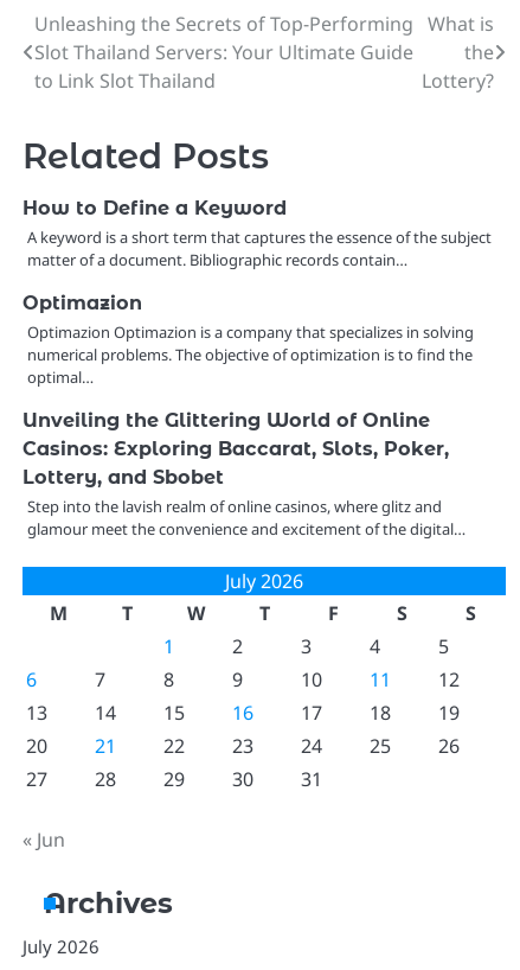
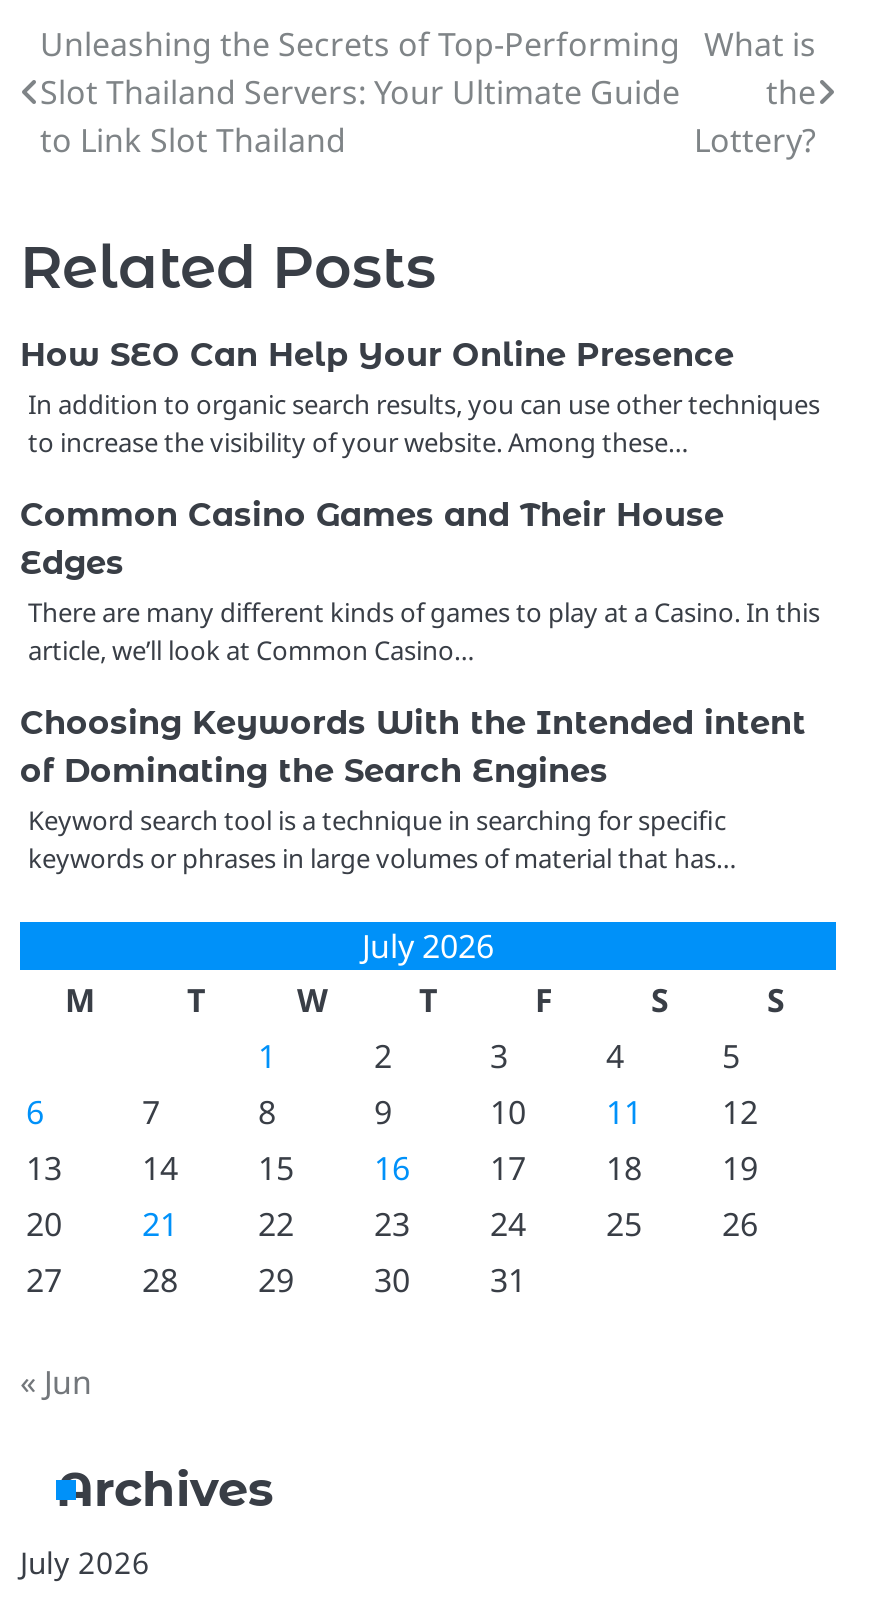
- How to Define a Keyword
- A keyword is a short term that captures the essence of the subject
- matter of a document. Bibliographic records contain…
+ How SEO Can Help Your Online Presence
+ In addition to organic search results, you can use other techniques
+ to increase the visibility of your website. Among these…

- Optimazion
- Optimazion Optimazion is a company that specializes in solving
- numerical problems. The objective of optimization is to find the
- optimal…
+ Common Casino Games and Their House
+ Edges
+ There are many different kinds of games to play at a Casino. In this
+ article, we’ll look at Common Casino…

- Unveiling the Glittering World of Online
- Casinos: Exploring Baccarat, Slots, Poker,
- Lottery, and Sbobet
- Step into the lavish realm of online casinos, where glitz and
- glamour meet the convenience and excitement of the digital…
+ Choosing Keywords With the Intended intent
+ of Dominating the Search Engines
+ Keyword search tool is a technique in searching for specific
+ keywords or phrases in large volumes of material that has…
